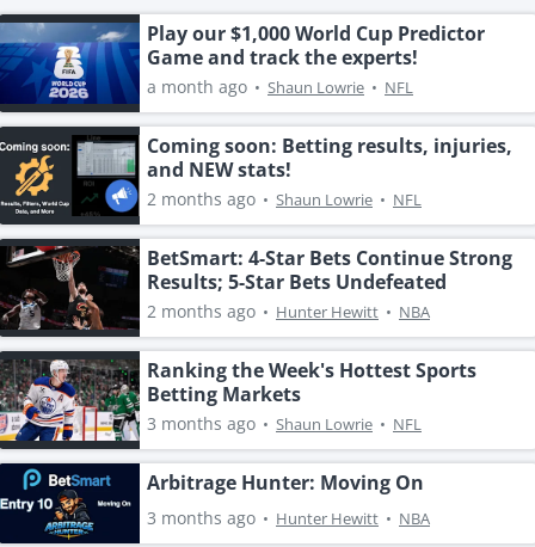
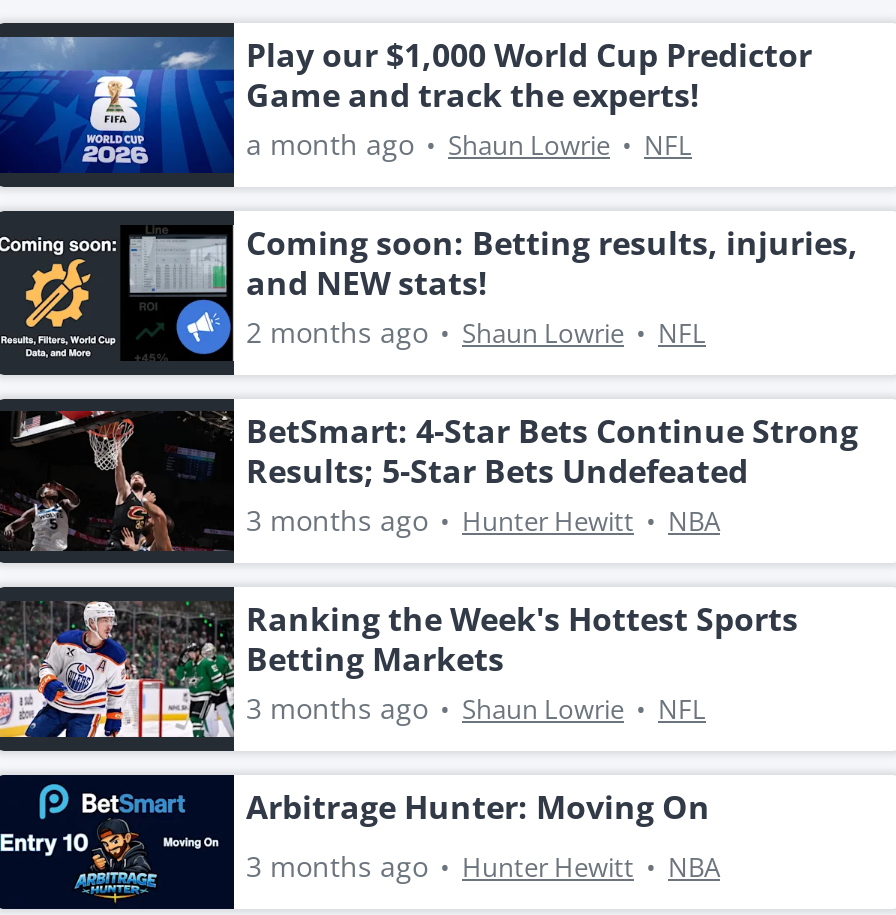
- 2 months ago • Hunter Hewitt • NBA
+ 3 months ago • Hunter Hewitt • NBA
